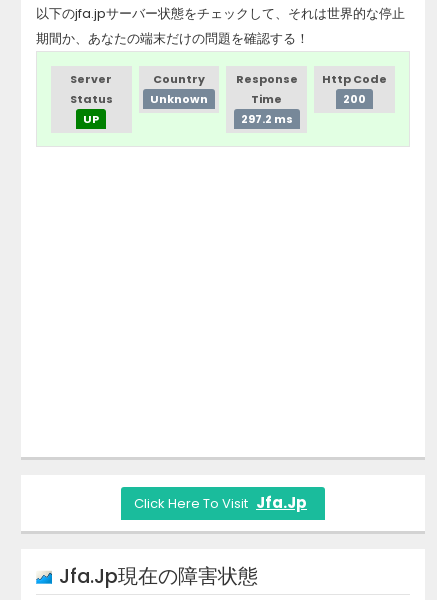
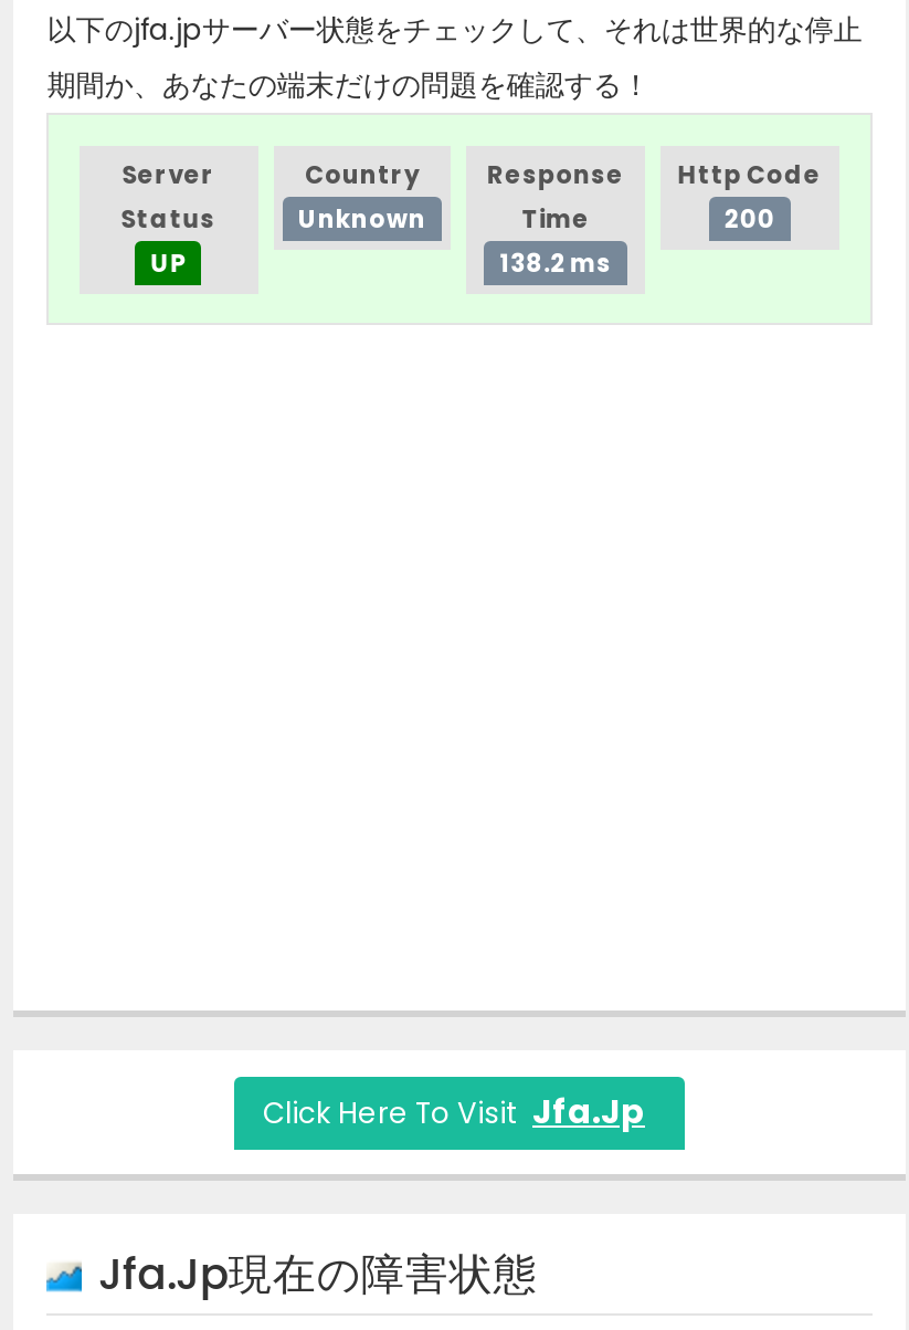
- 297.2 ms
+ 138.2 ms
